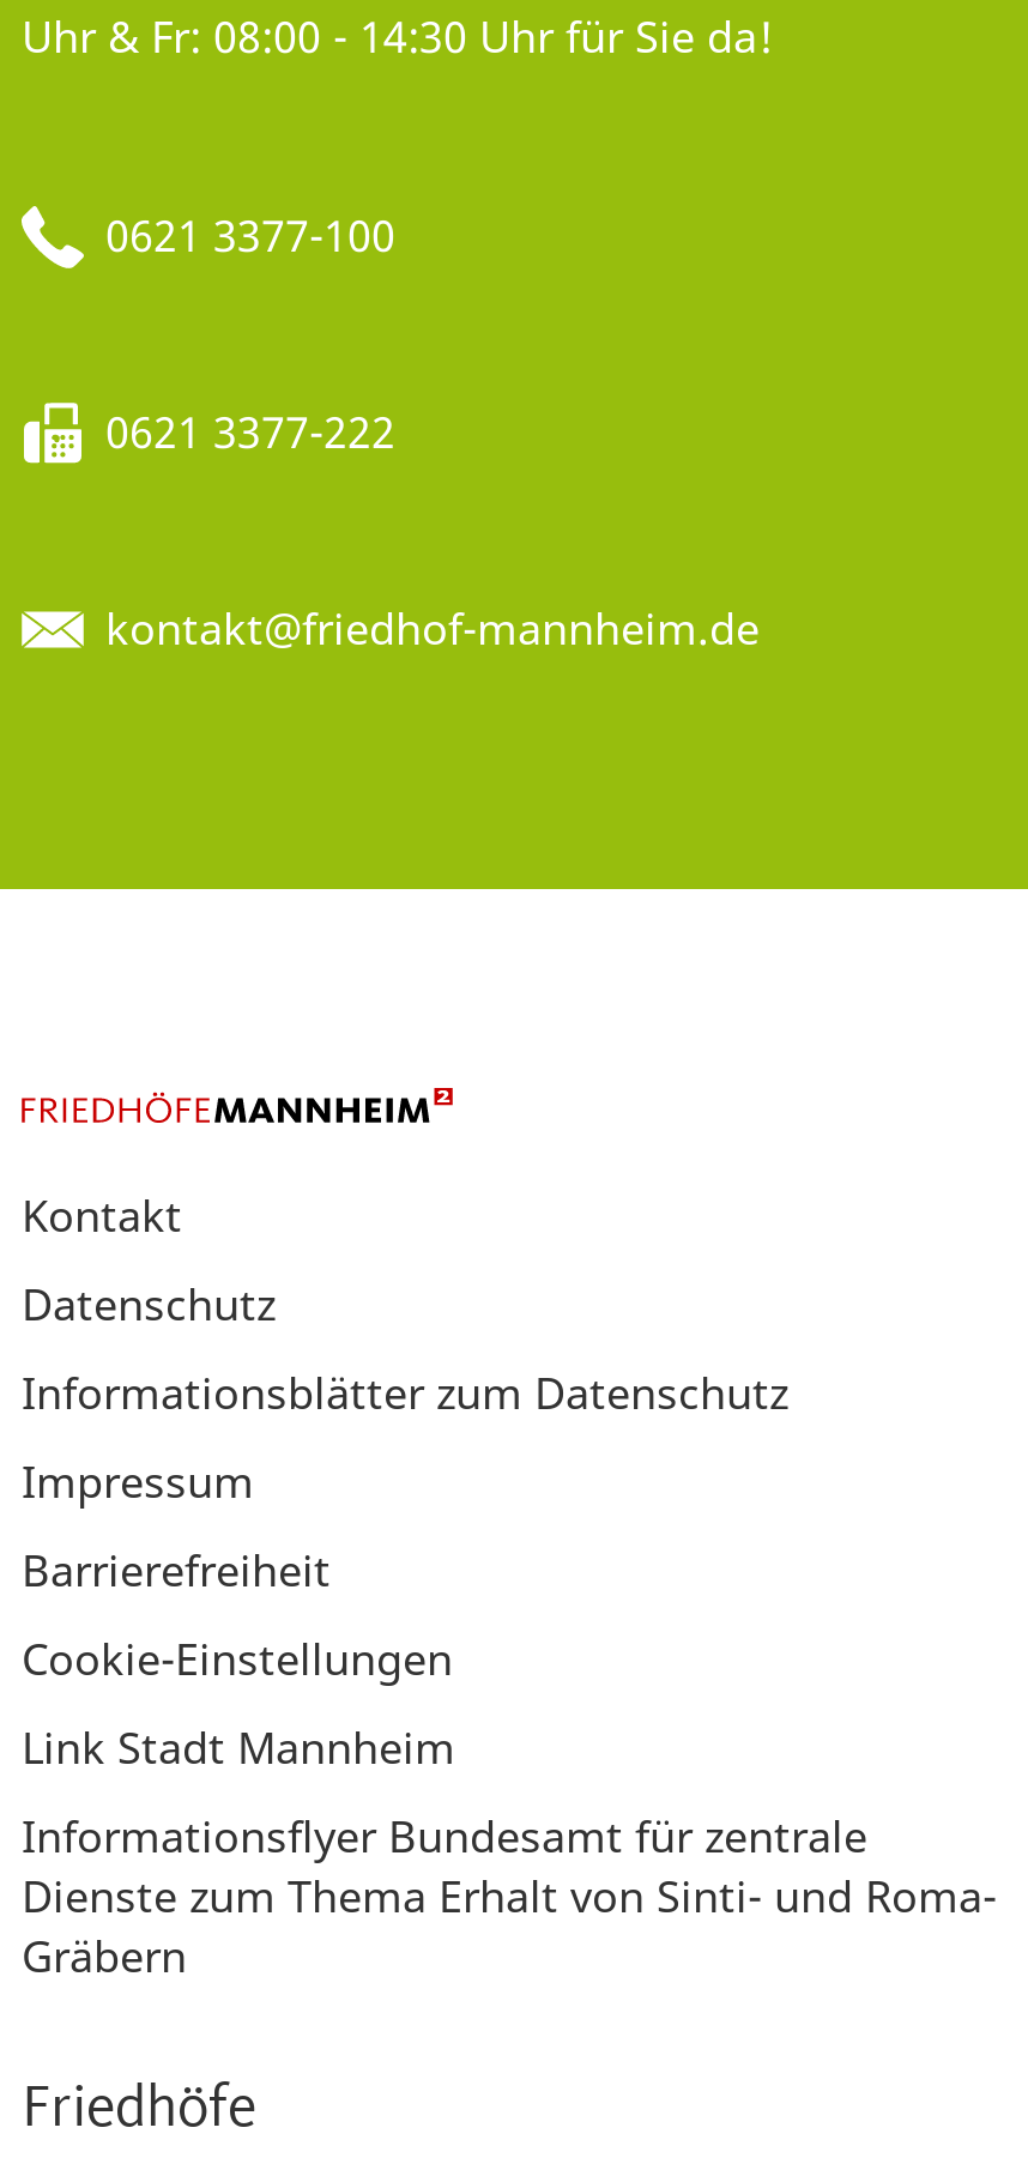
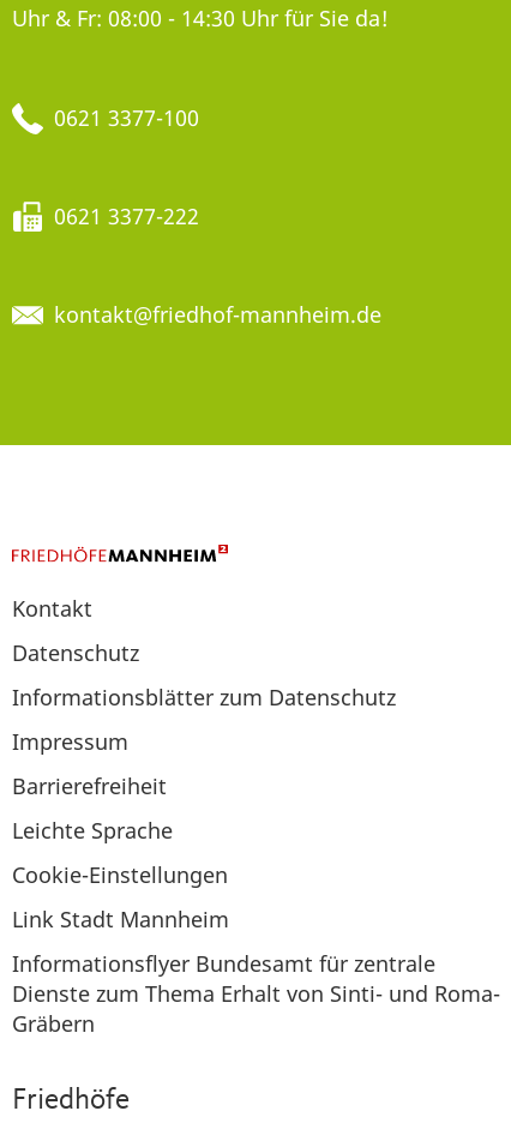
+ Leichte Sprache
